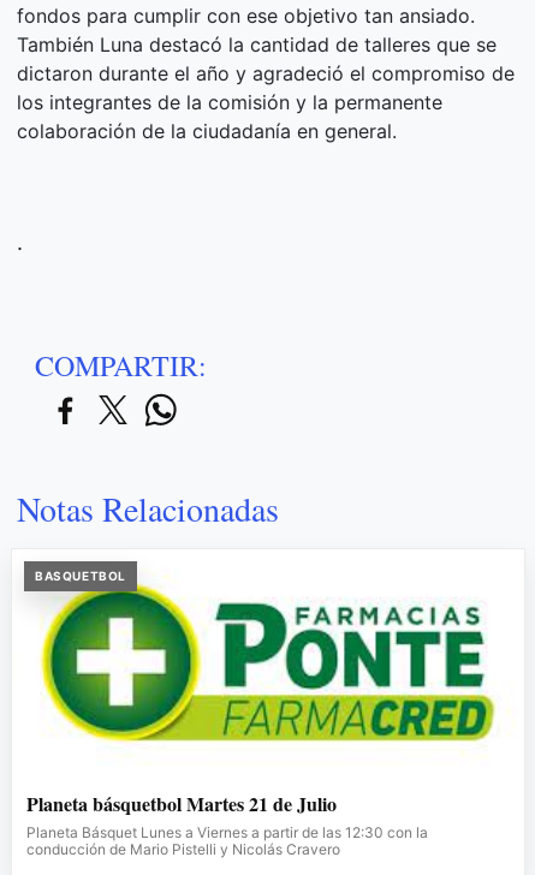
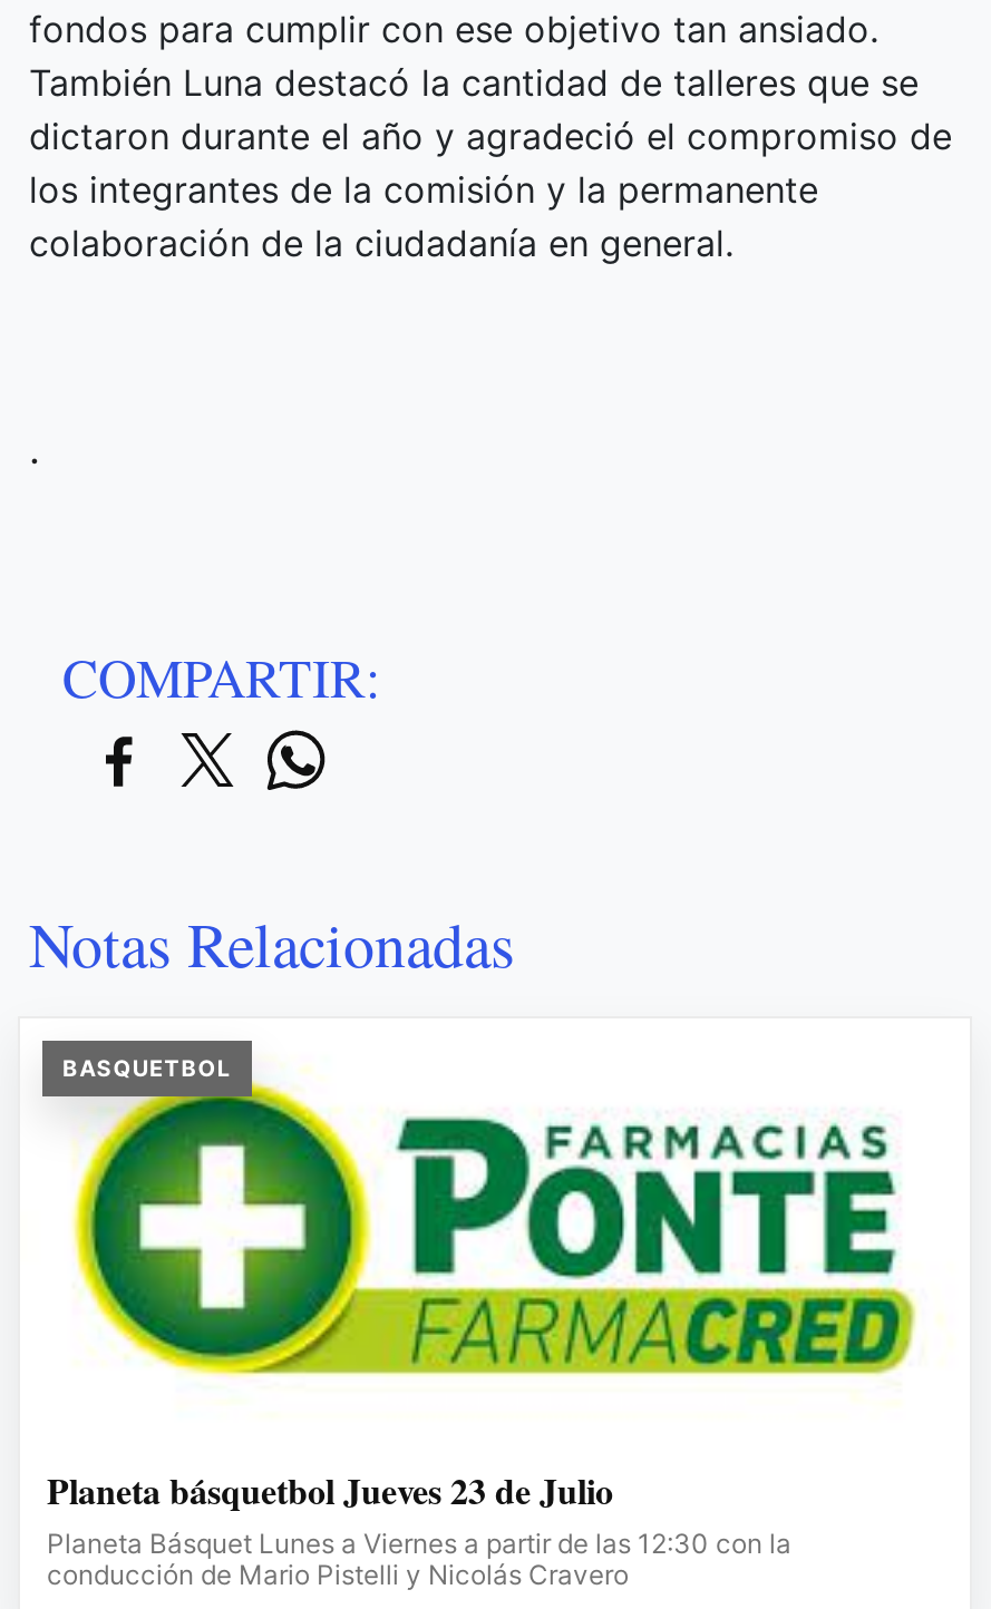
- Planeta básquetbol Martes 21 de Julio
+ Planeta básquetbol Jueves 23 de Julio
